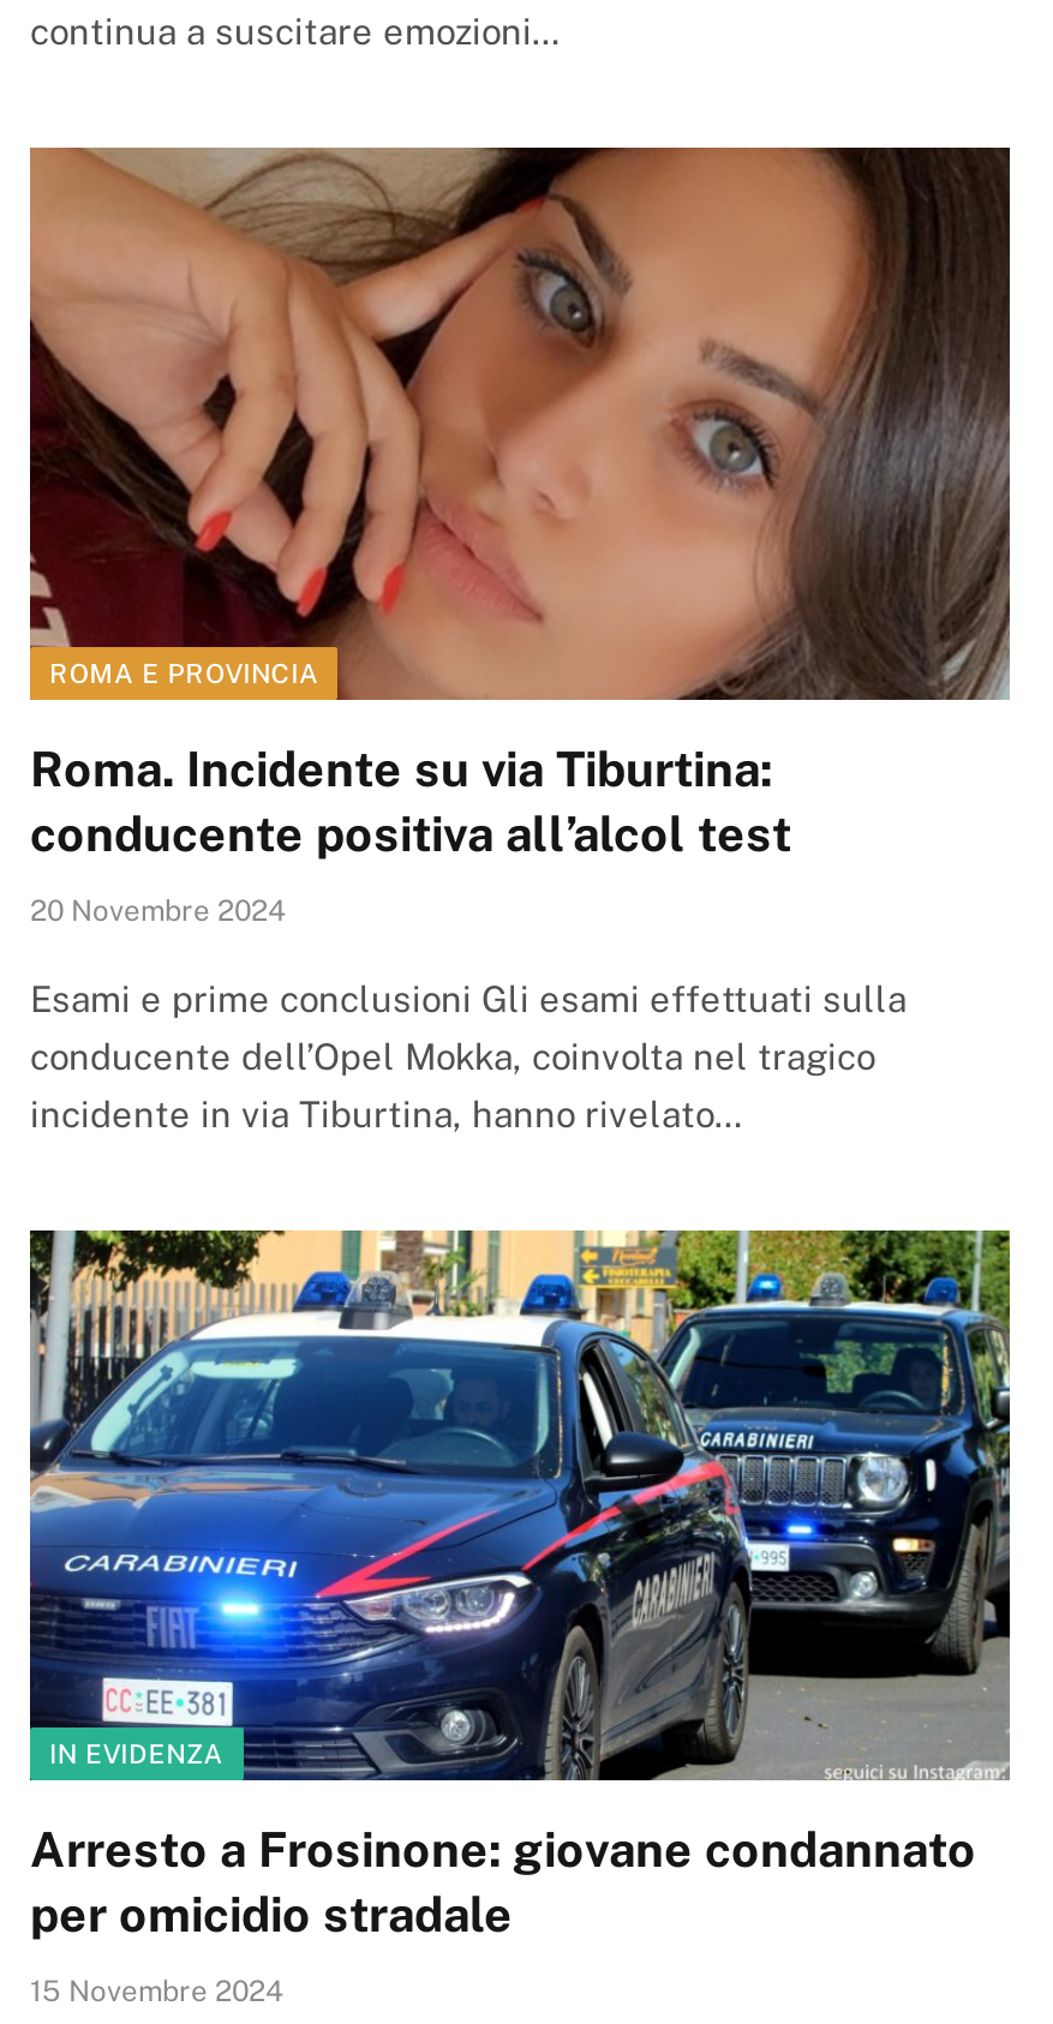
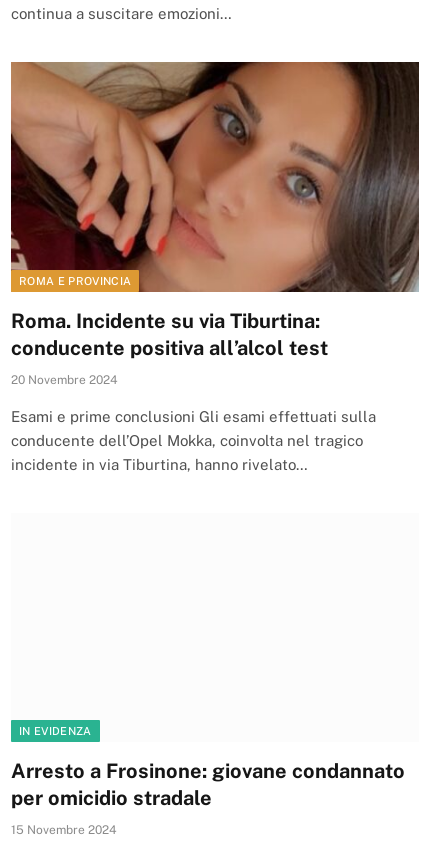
- [image]
